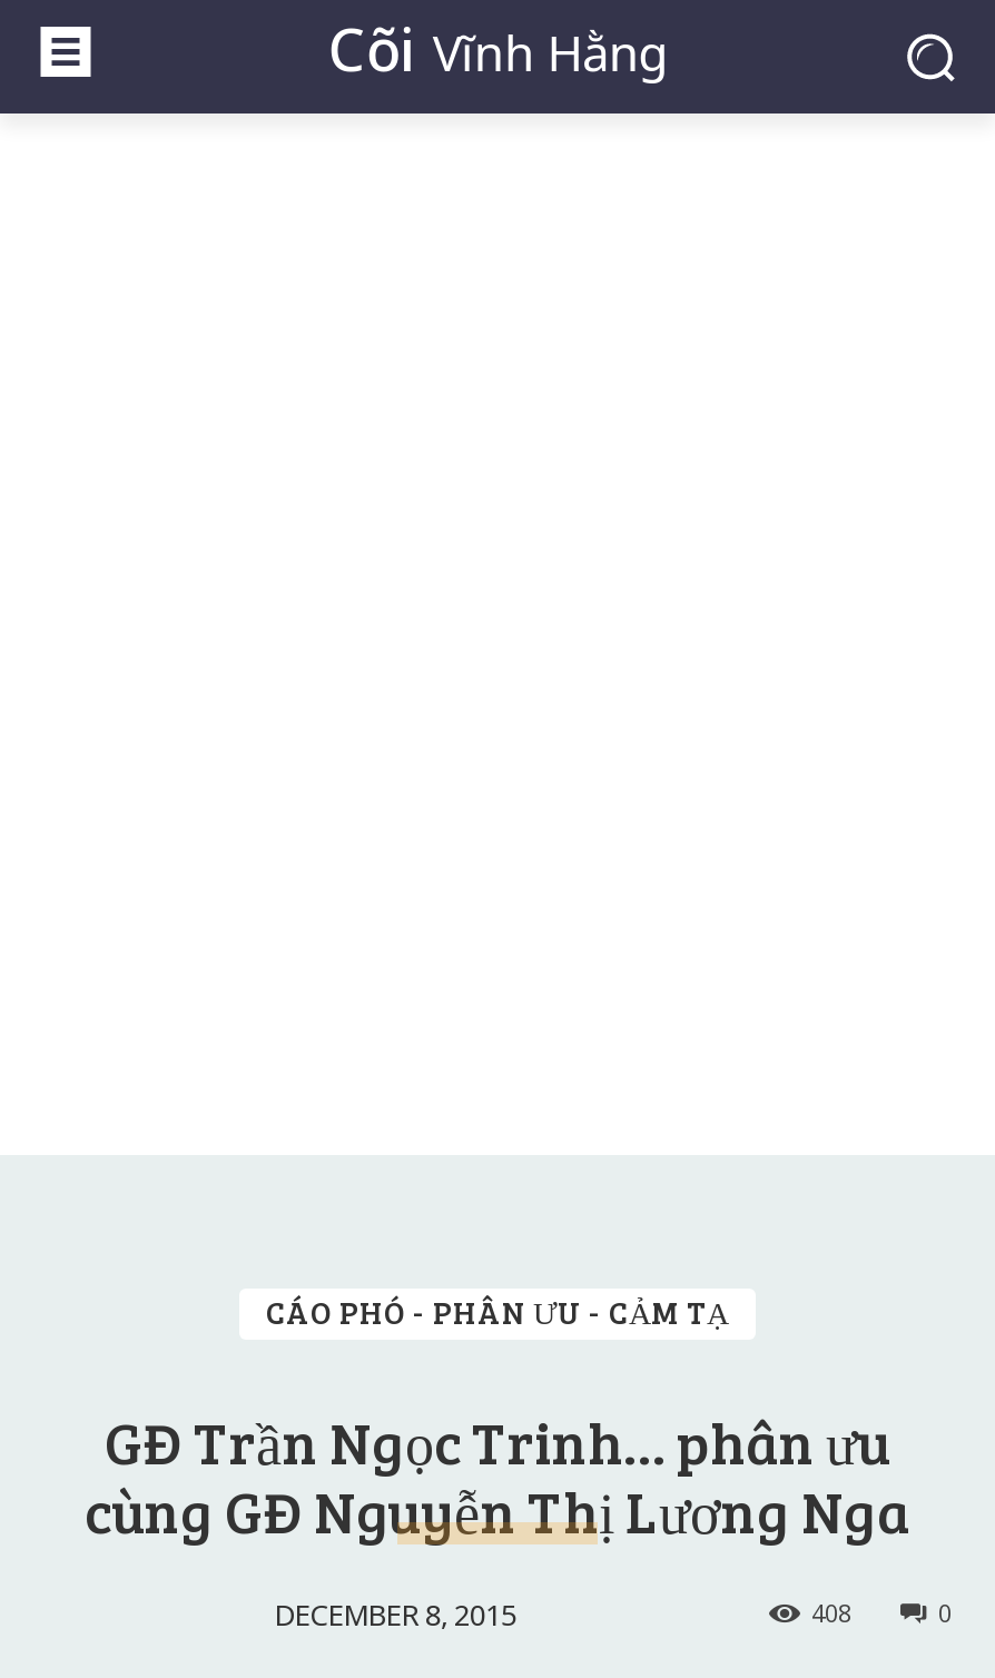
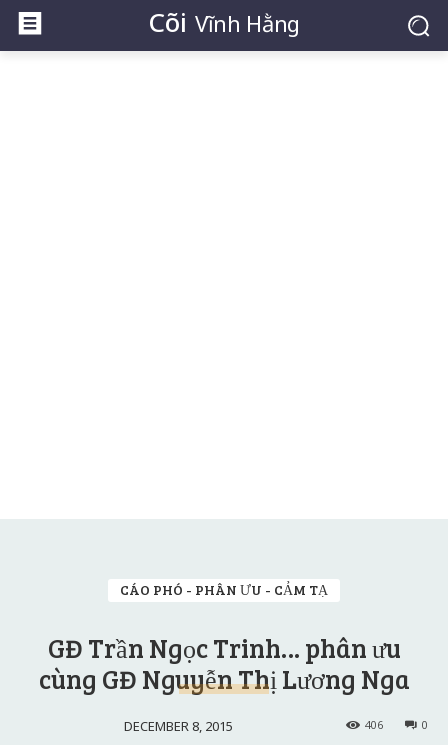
- 408
+ 406
